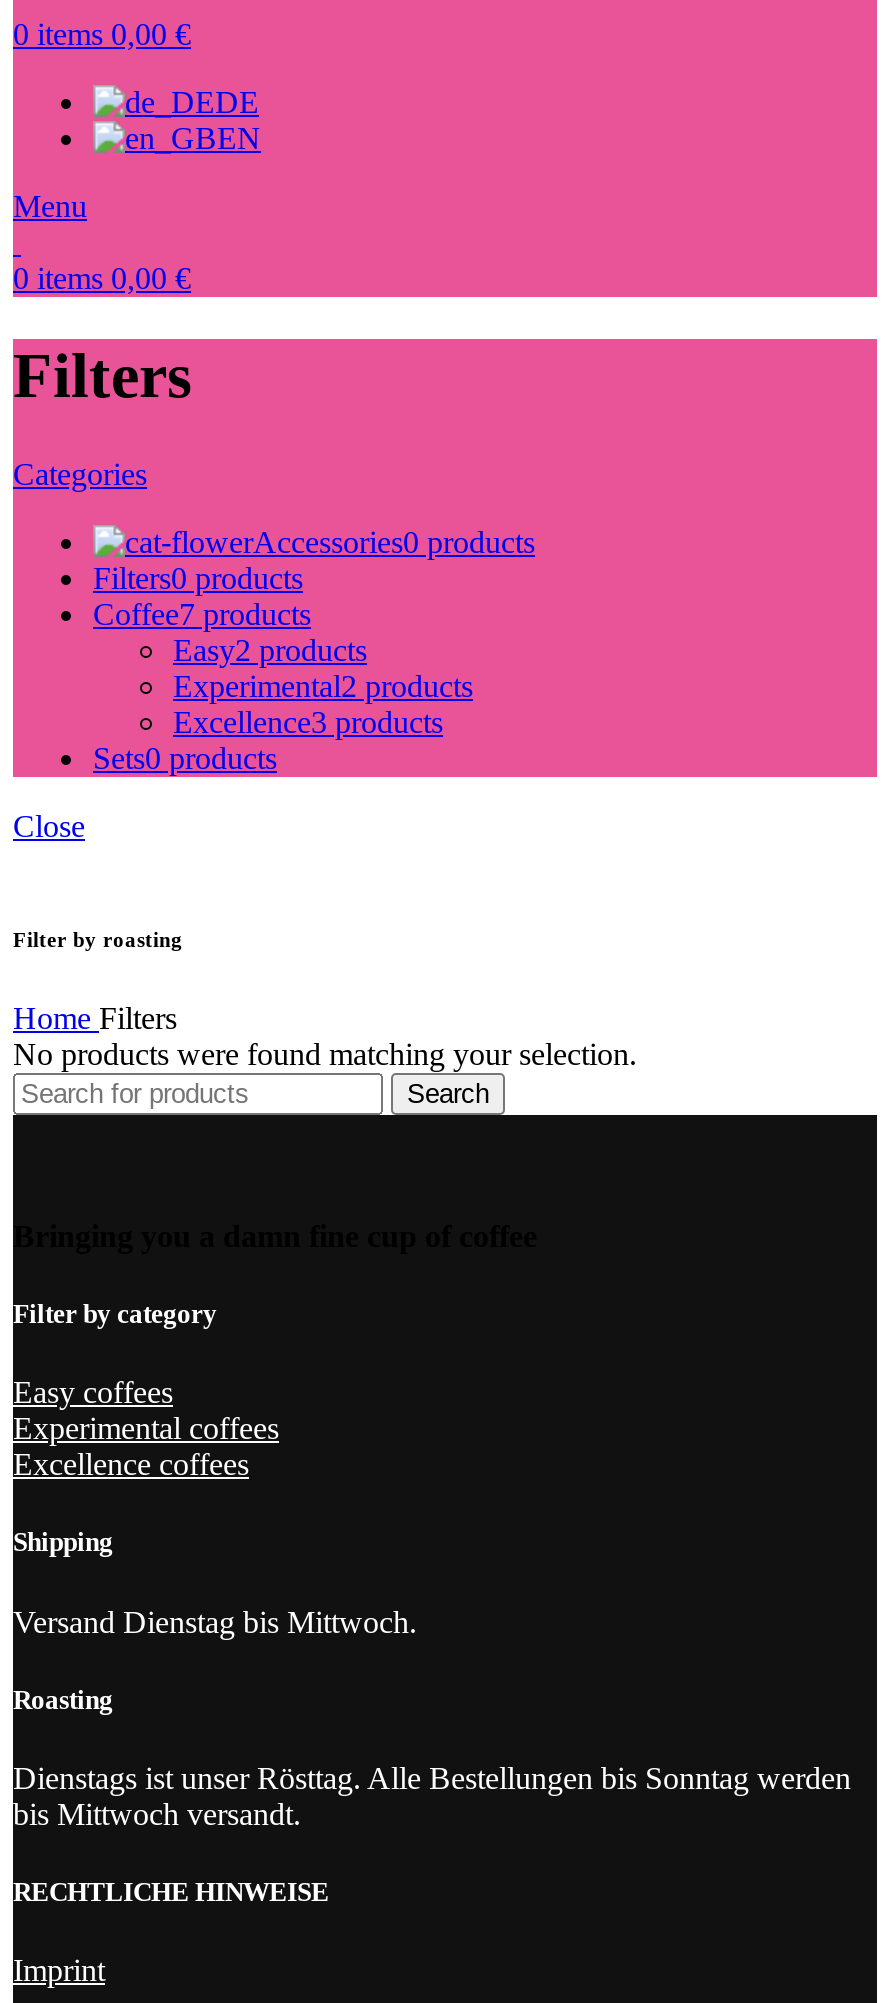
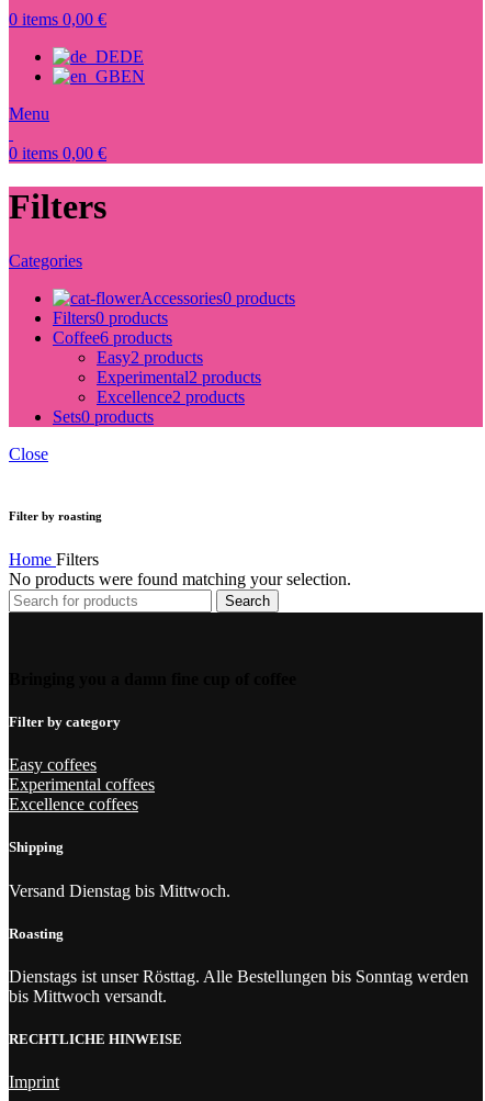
- Coffee7 products
+ Coffee6 products

- Excellence3 products
+ Excellence2 products
